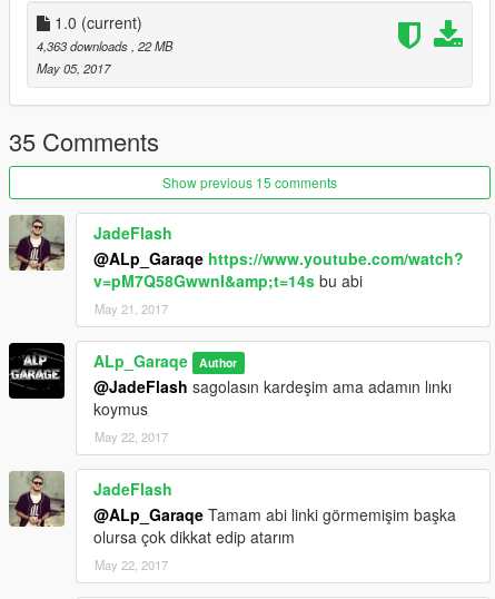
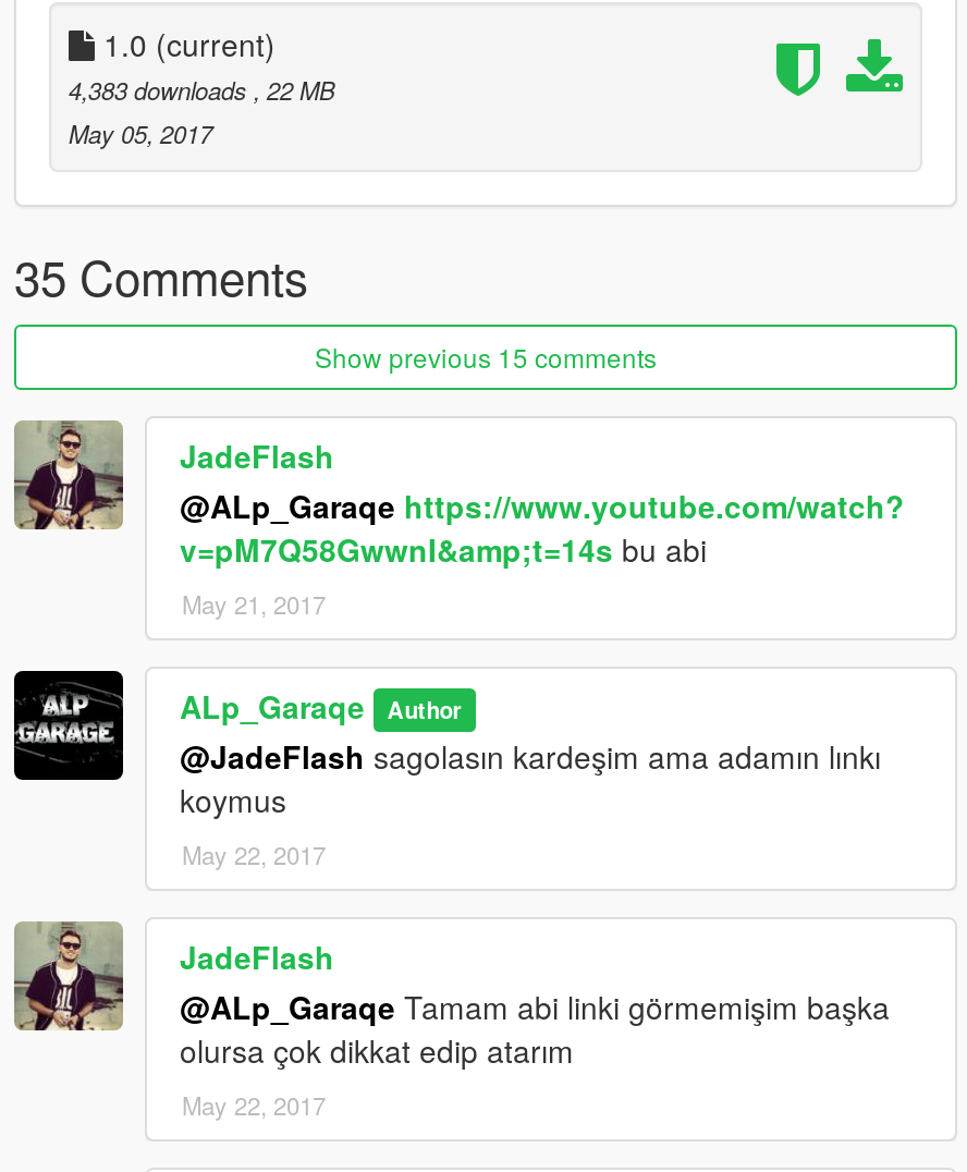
- 4,363 downloads, 22 MB
+ 4,383 downloads, 22 MB
